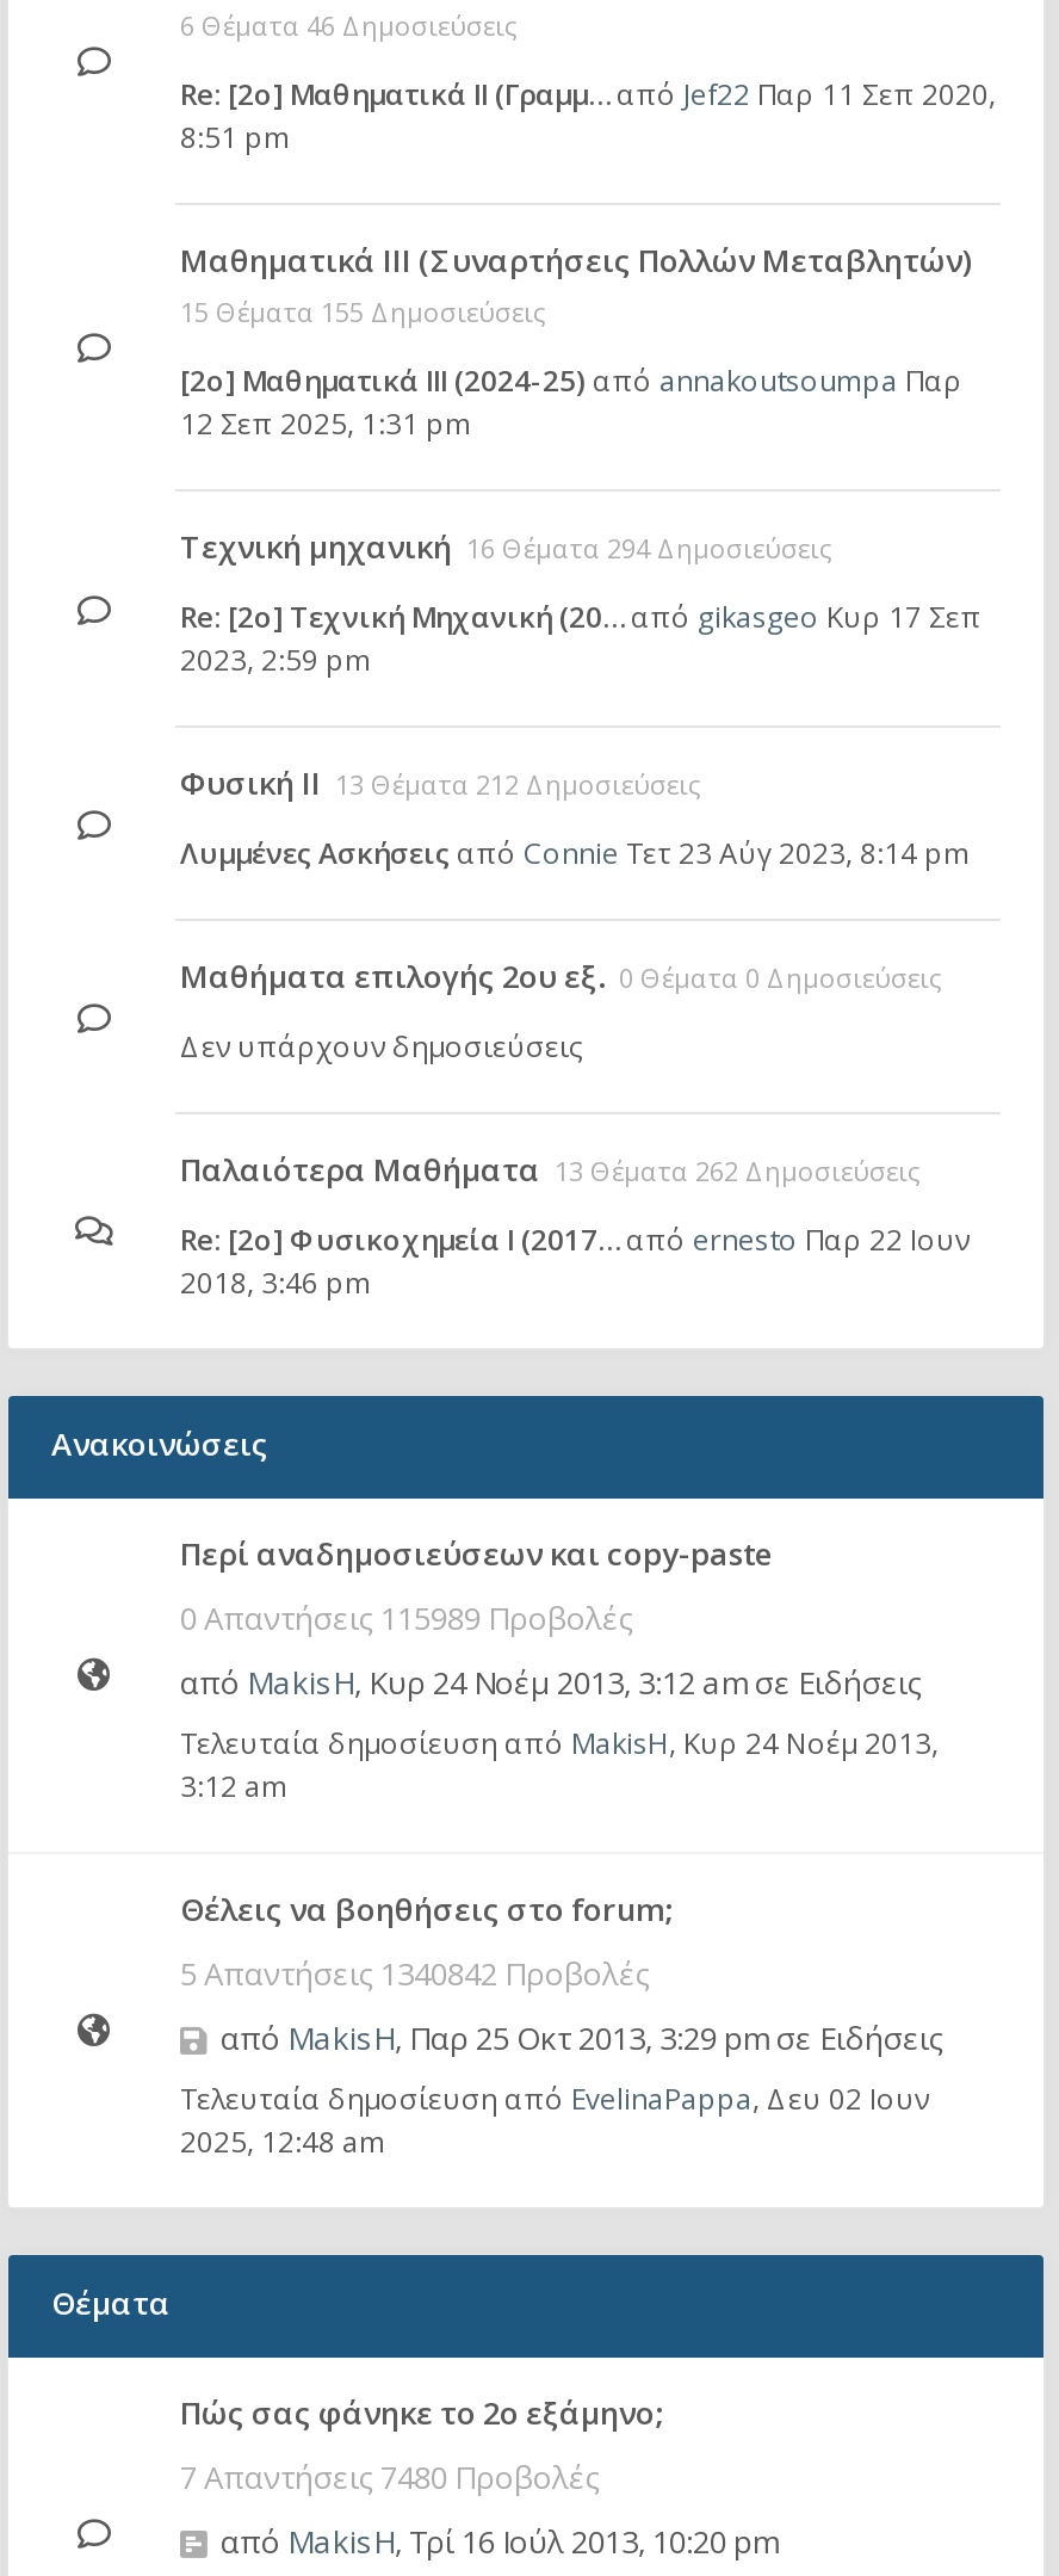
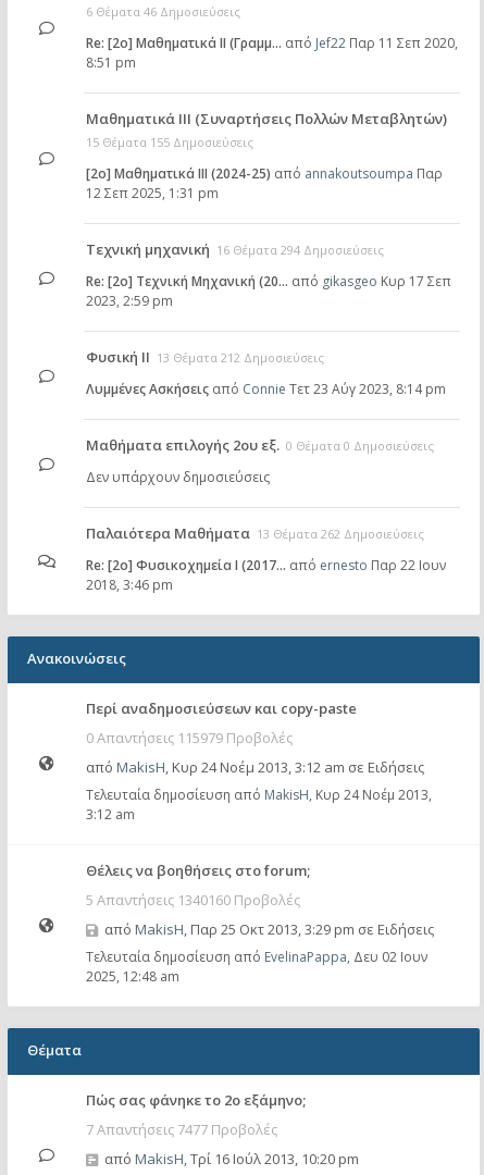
- 0 Απαντήσεις 115989 Προβολές
+ 0 Απαντήσεις 115979 Προβολές

- 5 Απαντήσεις 1340842 Προβολές
+ 5 Απαντήσεις 1340160 Προβολές

- 7 Απαντήσεις 7480 Προβολές
+ 7 Απαντήσεις 7477 Προβολές
